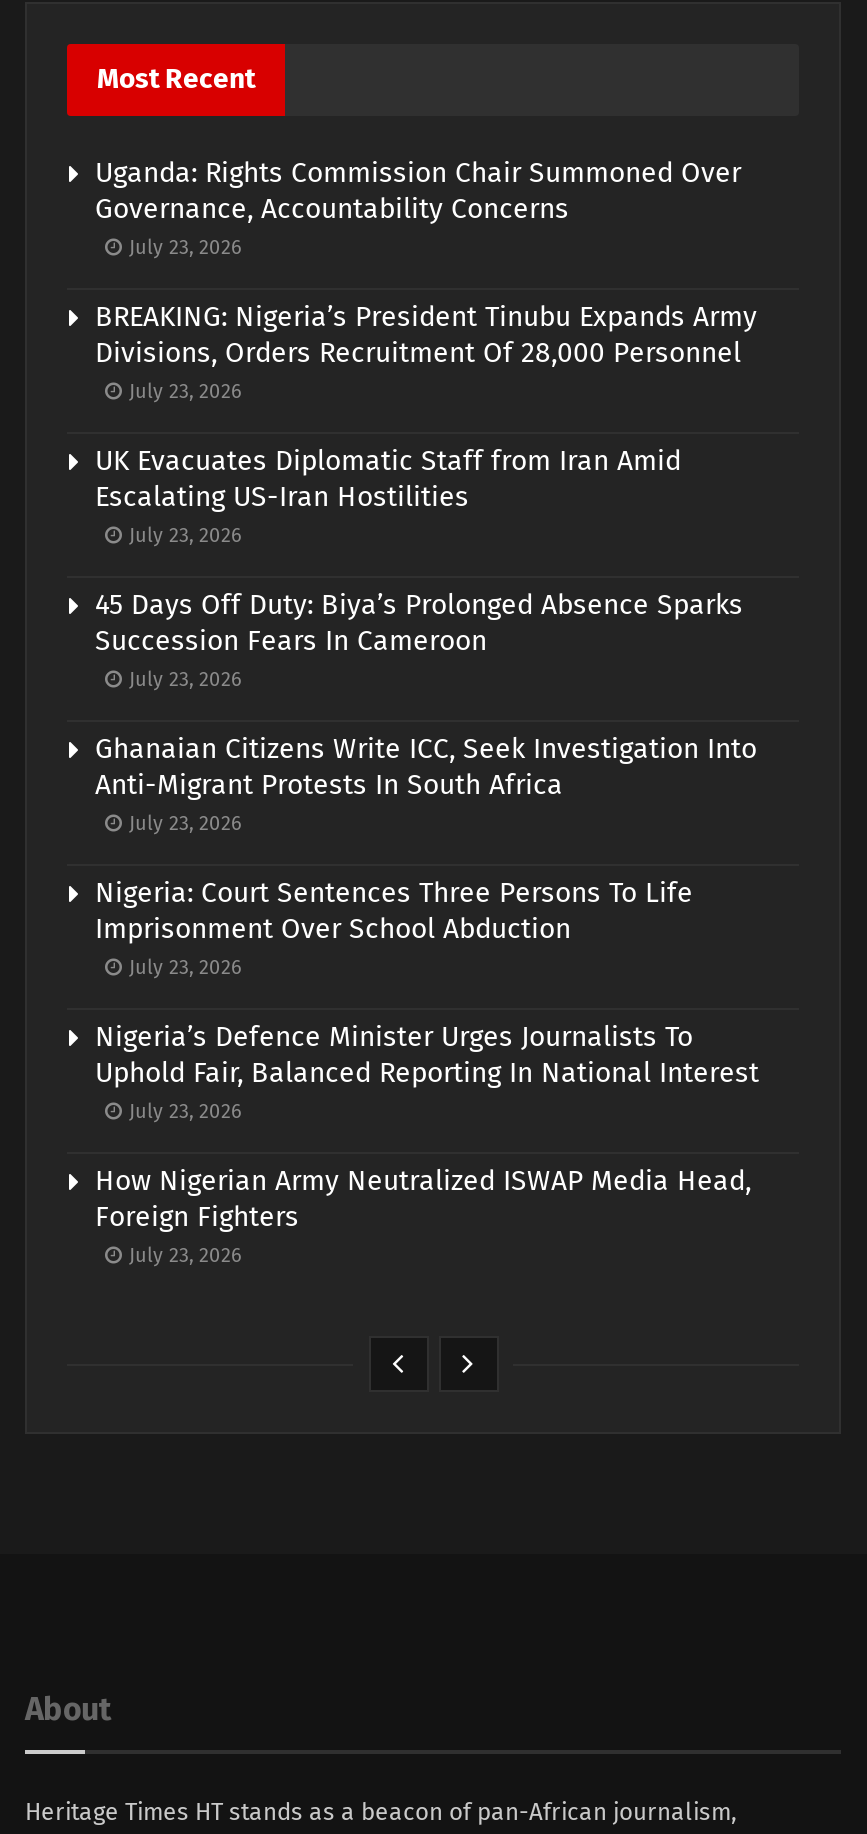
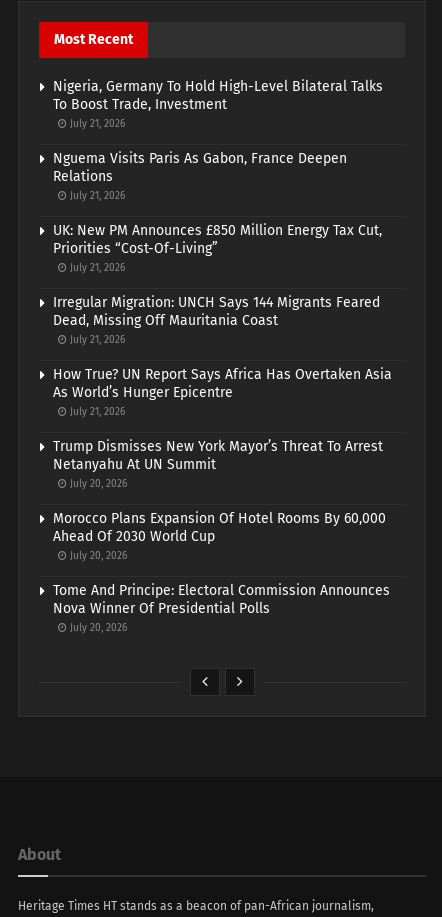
- Uganda: Rights Commission Chair Summoned Over
- Governance, Accountability Concerns
- July 23, 2026
+ Nigeria, Germany To Hold High-Level Bilateral Talks
+ To Boost Trade, Investment
+ July 21, 2026

- BREAKING: Nigeria’s President Tinubu Expands Army
- Divisions, Orders Recruitment Of 28,000 Personnel
- July 23, 2026
+ Nguema Visits Paris As Gabon, France Deepen
+ Relations
+ July 21, 2026

- UK Evacuates Diplomatic Staff from Iran Amid
- Escalating US-Iran Hostilities
- July 23, 2026
+ UK: New PM Announces £850 Million Energy Tax Cut,
+ Priorities “Cost-Of-Living”
+ July 21, 2026

- 45 Days Off Duty: Biya’s Prolonged Absence Sparks
- Succession Fears In Cameroon
- July 23, 2026
+ Irregular Migration: UNCH Says 144 Migrants Feared
+ Dead, Missing Off Mauritania Coast
+ July 21, 2026

- Ghanaian Citizens Write ICC, Seek Investigation Into
- Anti-Migrant Protests In South Africa
- July 23, 2026
+ How True? UN Report Says Africa Has Overtaken Asia
+ As World’s Hunger Epicentre
+ July 21, 2026

- Nigeria: Court Sentences Three Persons To Life
- Imprisonment Over School Abduction
- July 23, 2026
+ Trump Dismisses New York Mayor’s Threat To Arrest
+ Netanyahu At UN Summit
+ July 20, 2026

- Nigeria’s Defence Minister Urges Journalists To
- Uphold Fair, Balanced Reporting In National Interest
- July 23, 2026
+ Morocco Plans Expansion Of Hotel Rooms By 60,000
+ Ahead Of 2030 World Cup
+ July 20, 2026

- How Nigerian Army Neutralized ISWAP Media Head,
- Foreign Fighters
- July 23, 2026
+ Tome And Principe: Electoral Commission Announces
+ Nova Winner Of Presidential Polls
+ July 20, 2026
